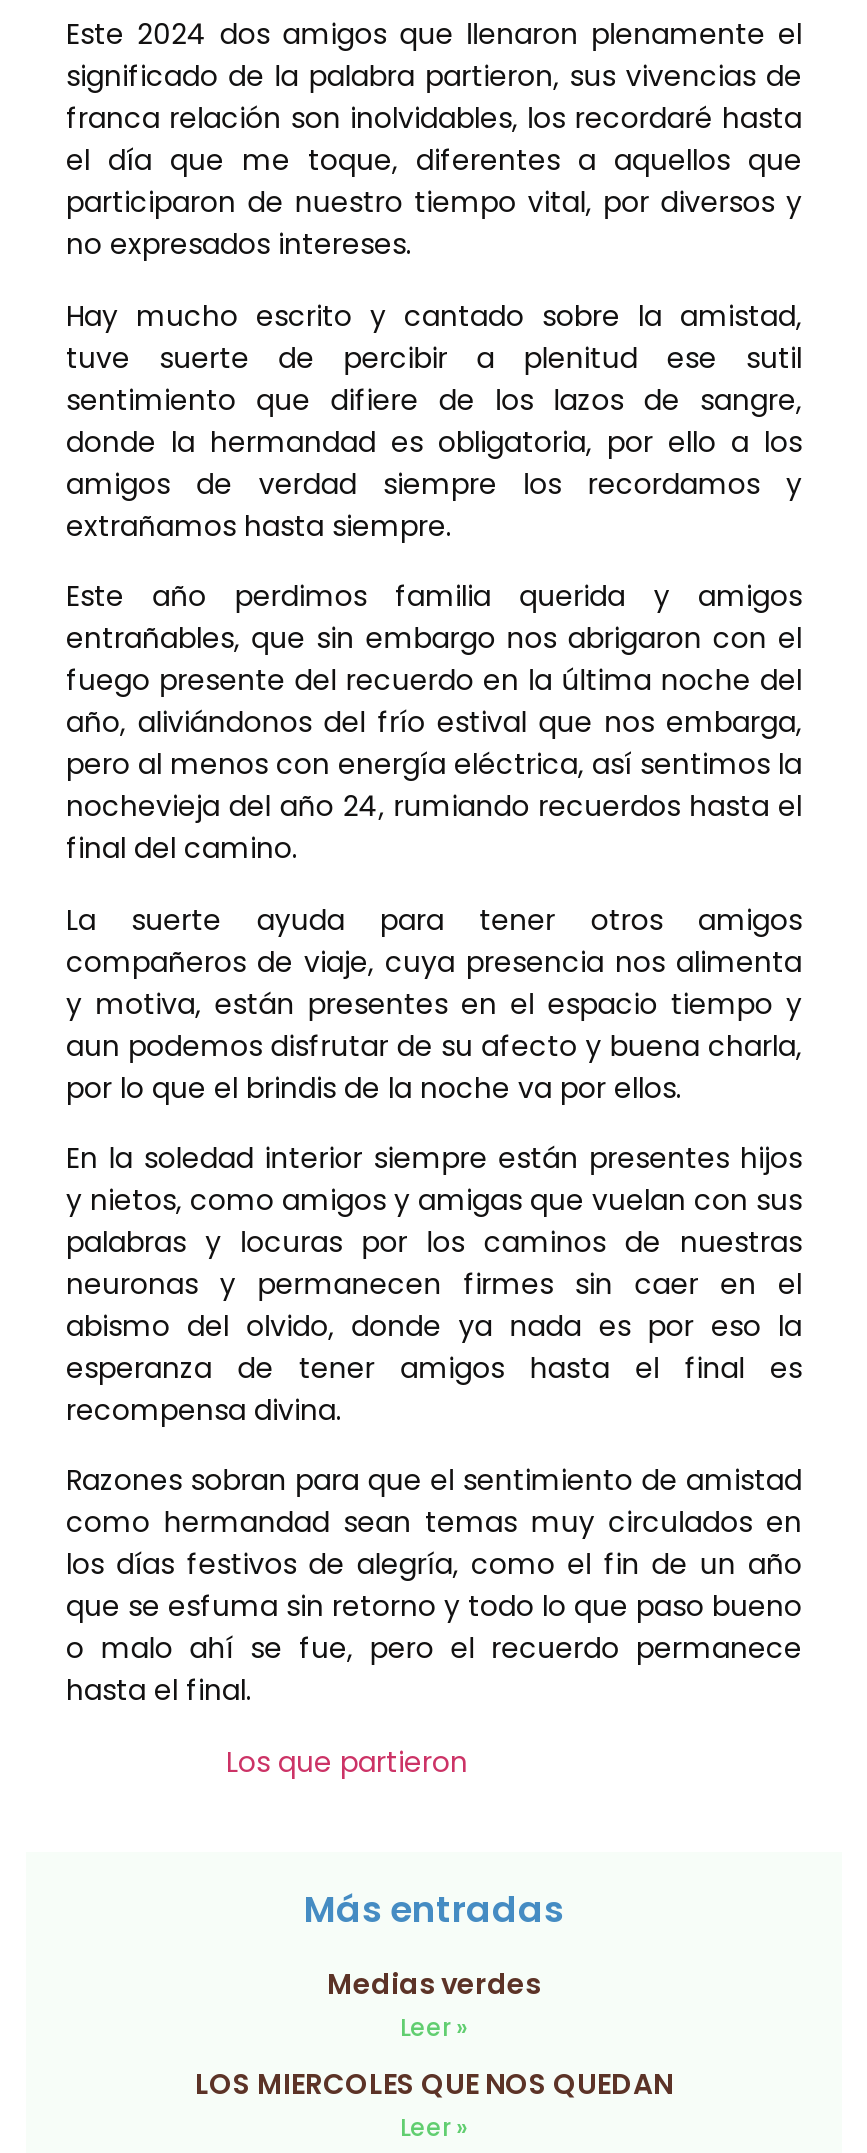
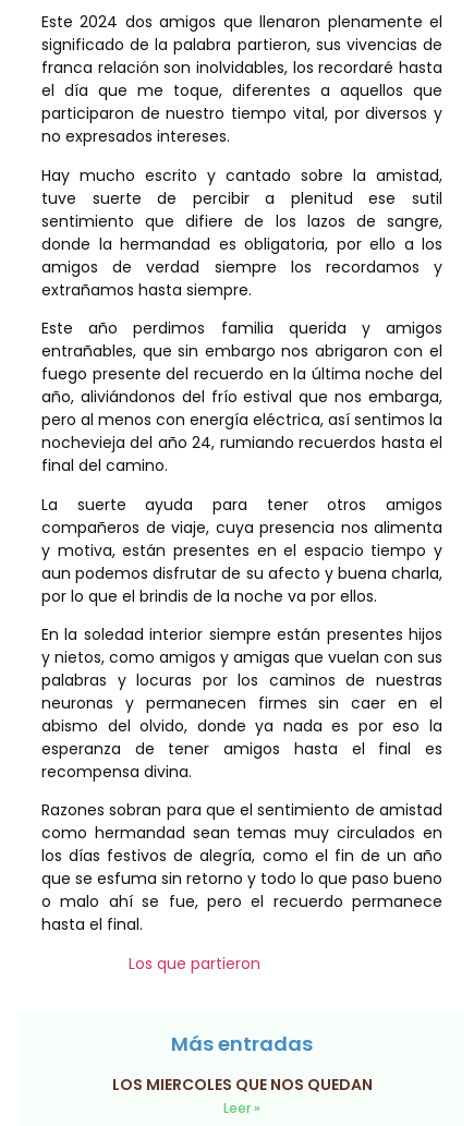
- Medias verdes
- Leer »
